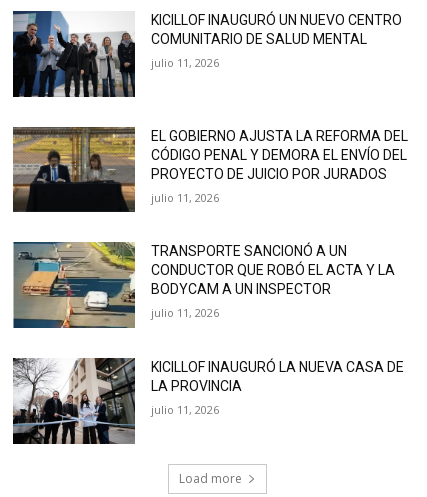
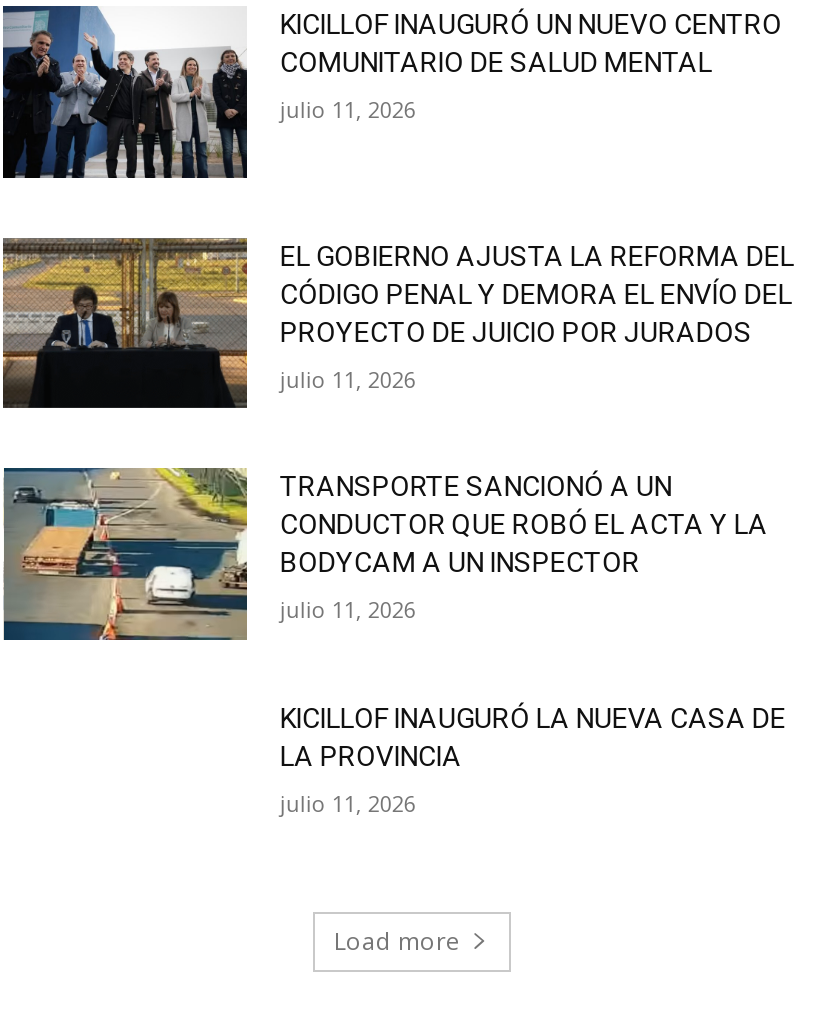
- [image]
